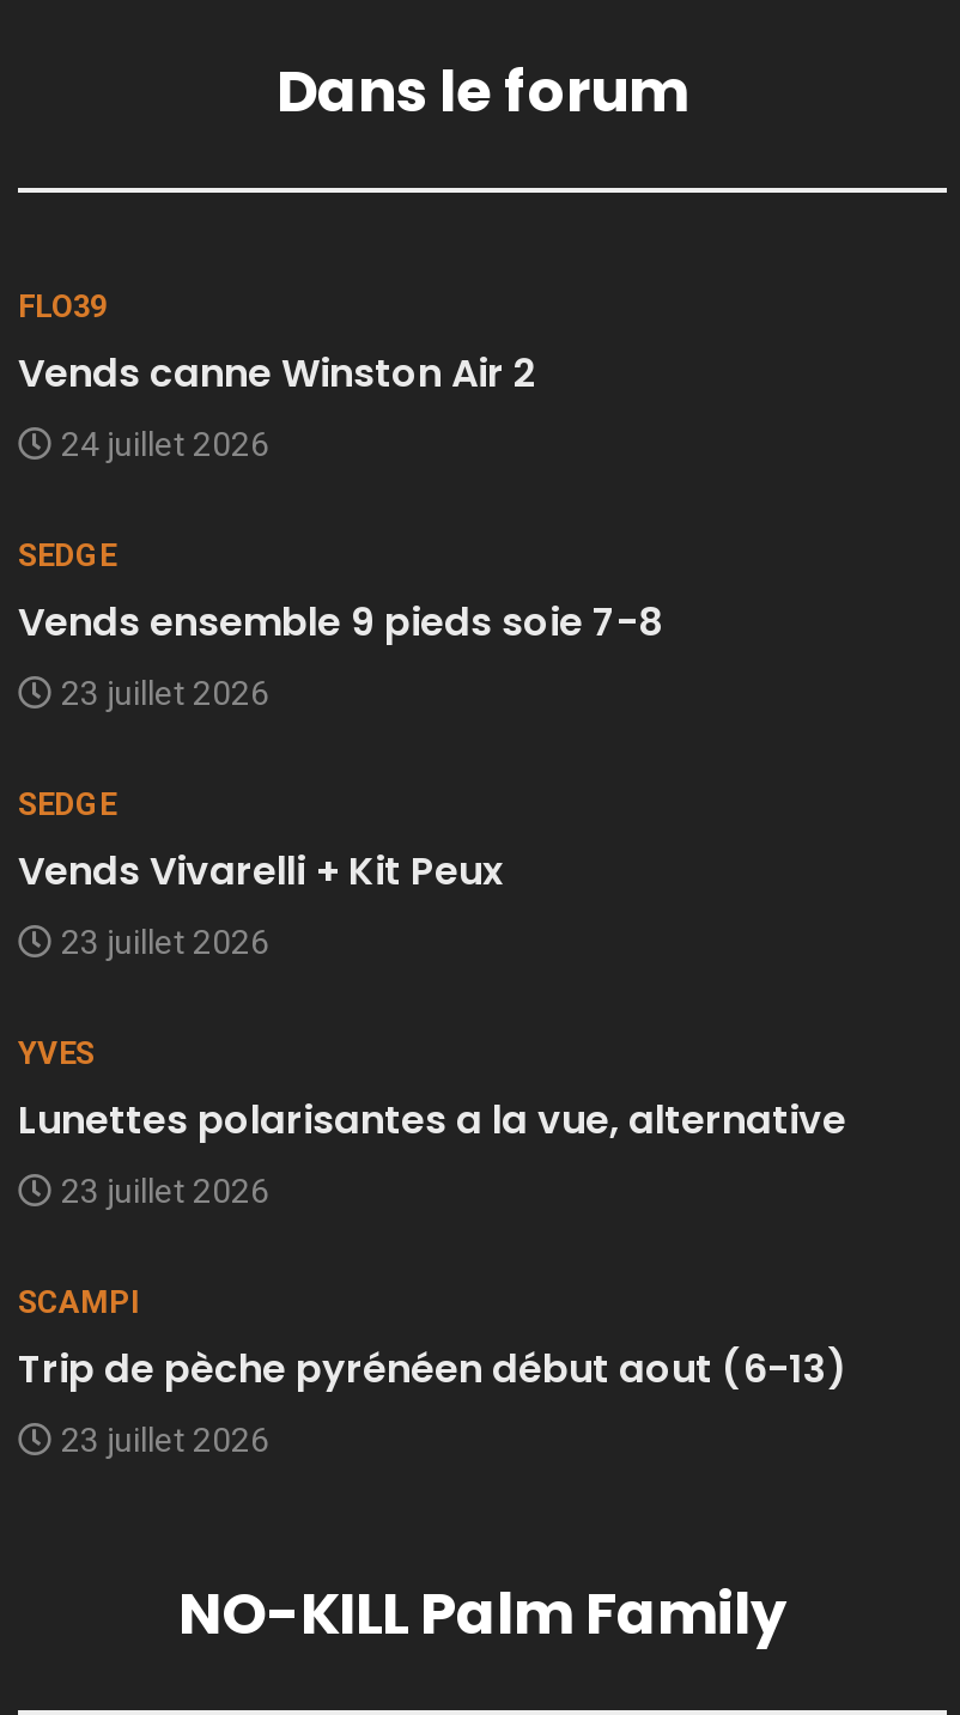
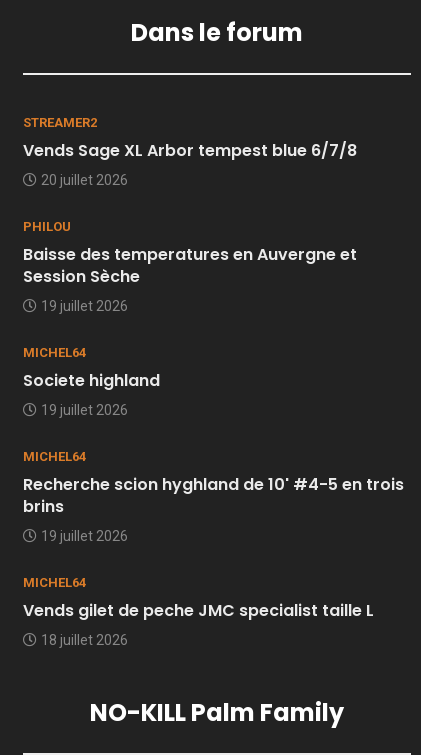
- FLO39
- Vends canne Winston Air 2
- 24 juillet 2026
+ STREAMER2
+ Vends Sage XL Arbor tempest blue 6/7/8
+ 20 juillet 2026

- SEDGE
- Vends ensemble 9 pieds soie 7-8
- 23 juillet 2026
+ PHILOU
+ Baisse des temperatures en Auvergne et
+ Session Sèche
+ 19 juillet 2026

- SEDGE
- Vends Vivarelli + Kit Peux
- 23 juillet 2026
+ MICHEL64
+ Societe highland
+ 19 juillet 2026

- YVES
- Lunettes polarisantes a la vue, alternative
- 23 juillet 2026
+ MICHEL64
+ Recherche scion hyghland de 10' #4-5 en trois
+ brins
+ 19 juillet 2026

- SCAMPI
- Trip de pèche pyrénéen début aout (6-13)
- 23 juillet 2026
+ MICHEL64
+ Vends gilet de peche JMC specialist taille L
+ 18 juillet 2026
